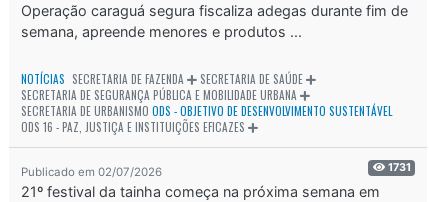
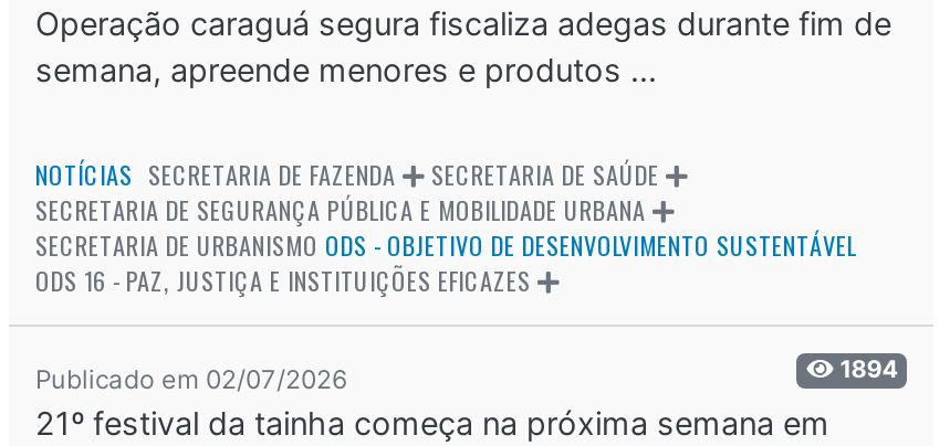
- 1731
+ 1894
